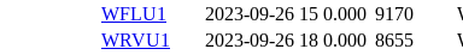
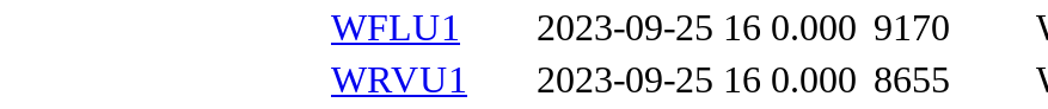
- WFLU1 2023-09-26 15 0.000 9170
+ WFLU1 2023-09-25 16 0.000 9170

- WRVU1 2023-09-26 18 0.000 8655
+ WRVU1 2023-09-25 16 0.000 8655
